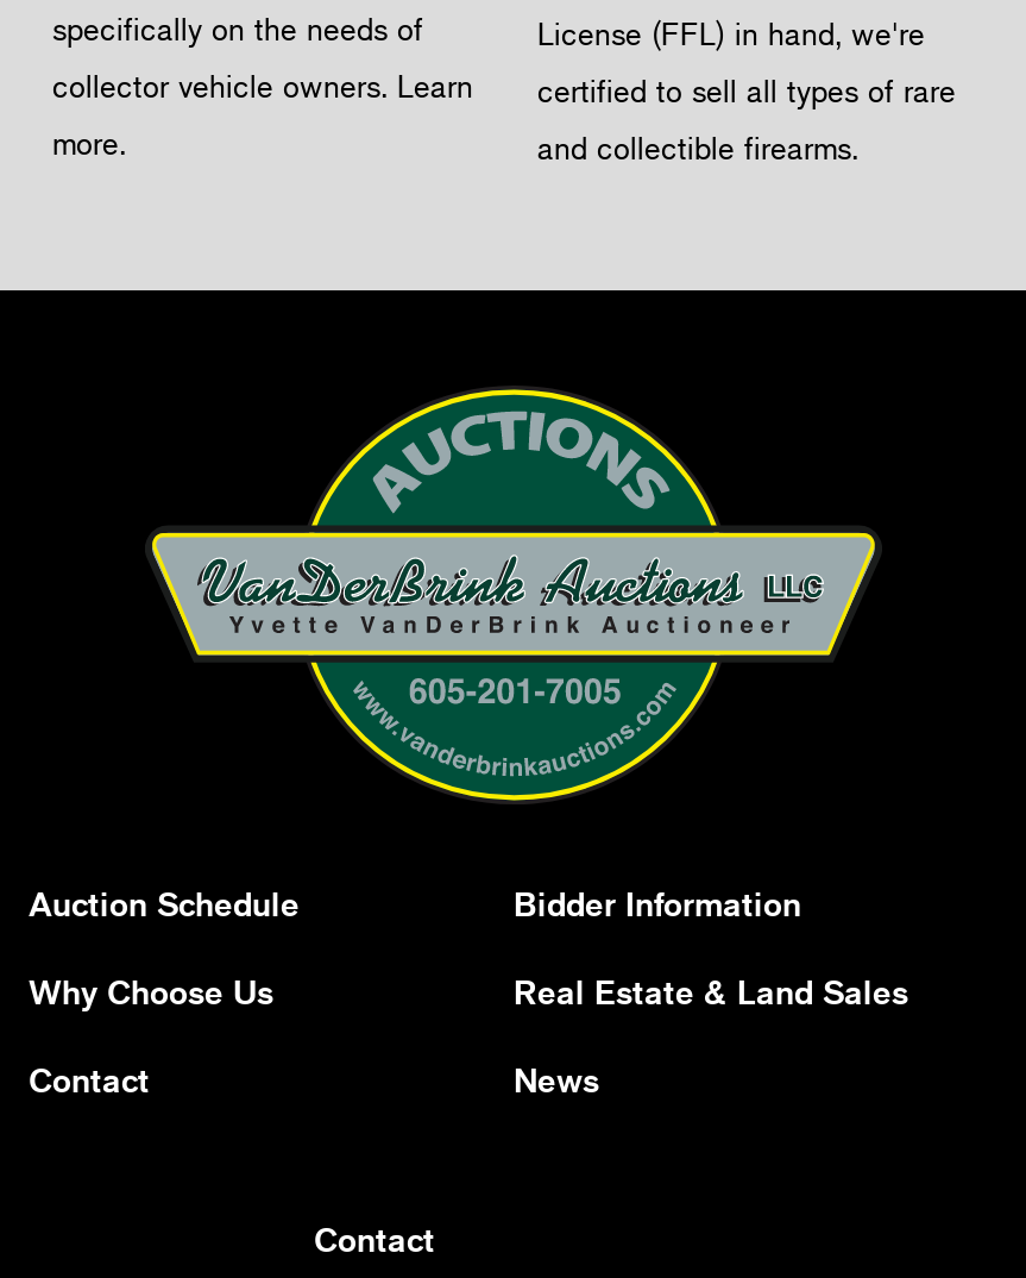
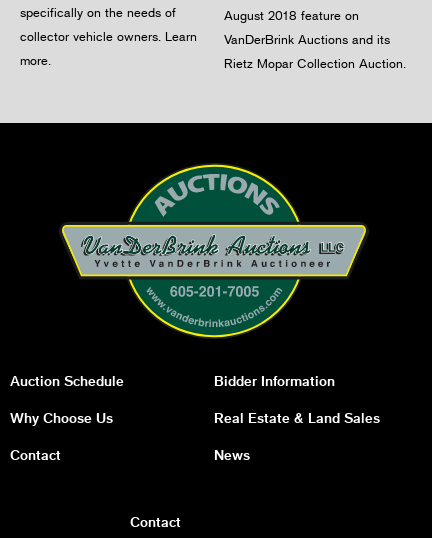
- License (FFL) in hand, we're
+ August 2018 feature on

- certified to sell all types of rare
+ VanDerBrink Auctions and its

- and collectible firearms.
+ Rietz Mopar Collection Auction.
